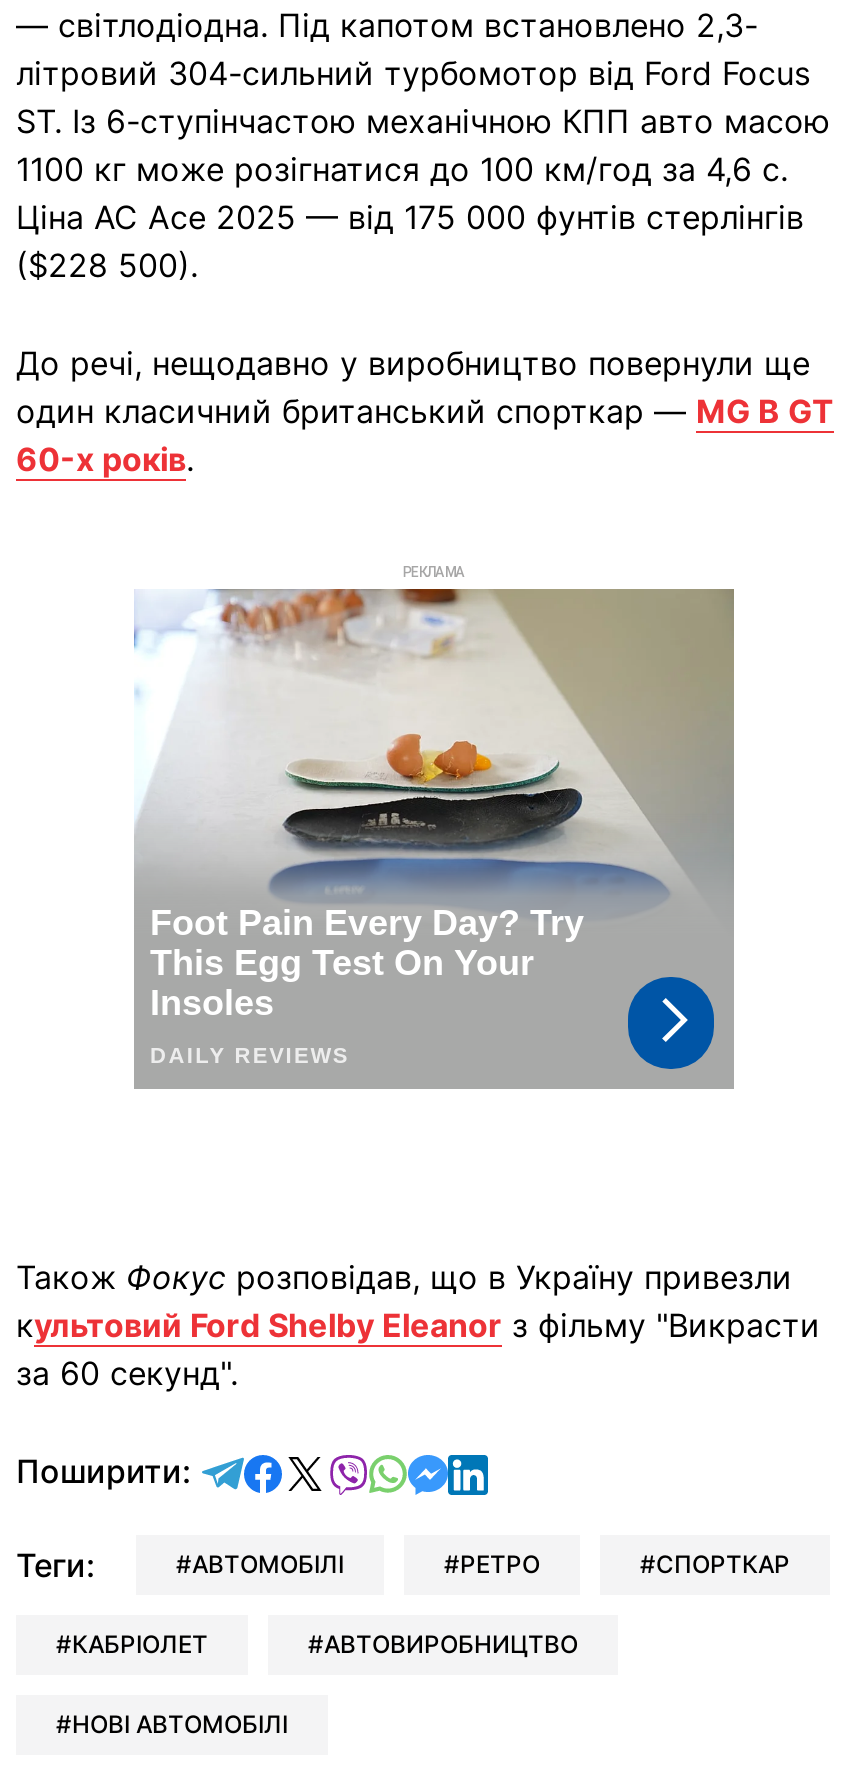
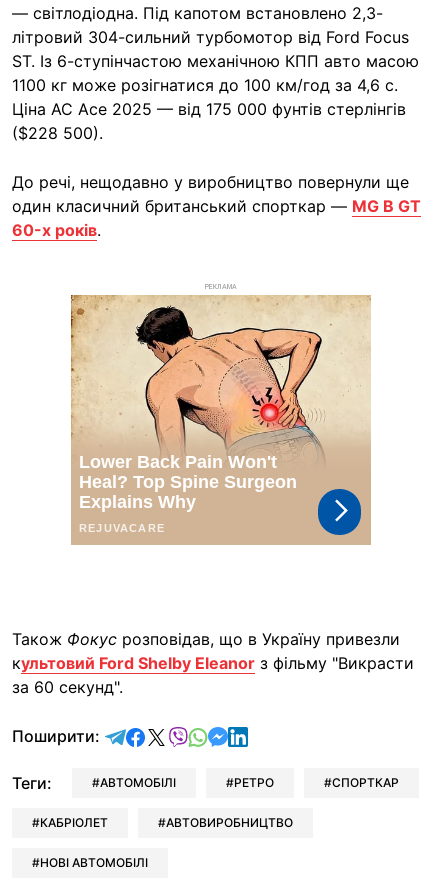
- [image]
+ [image]
